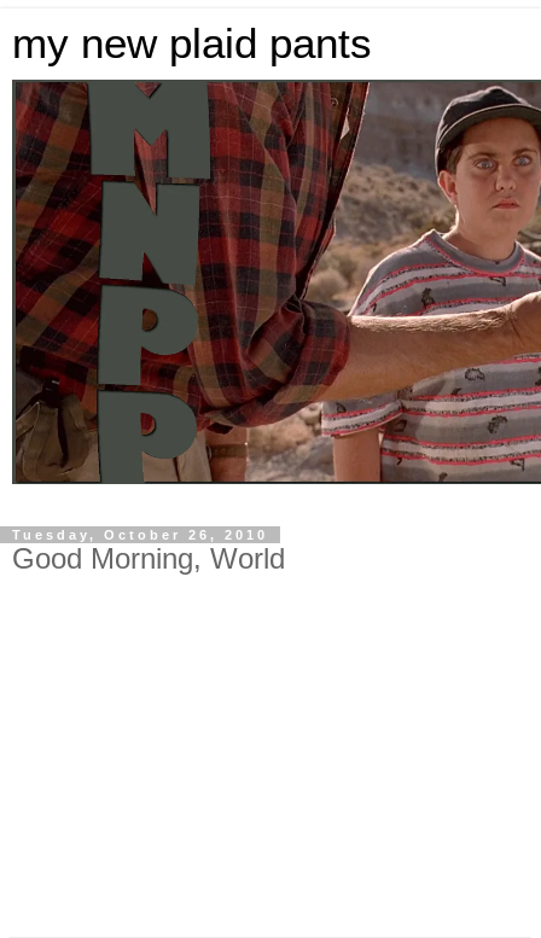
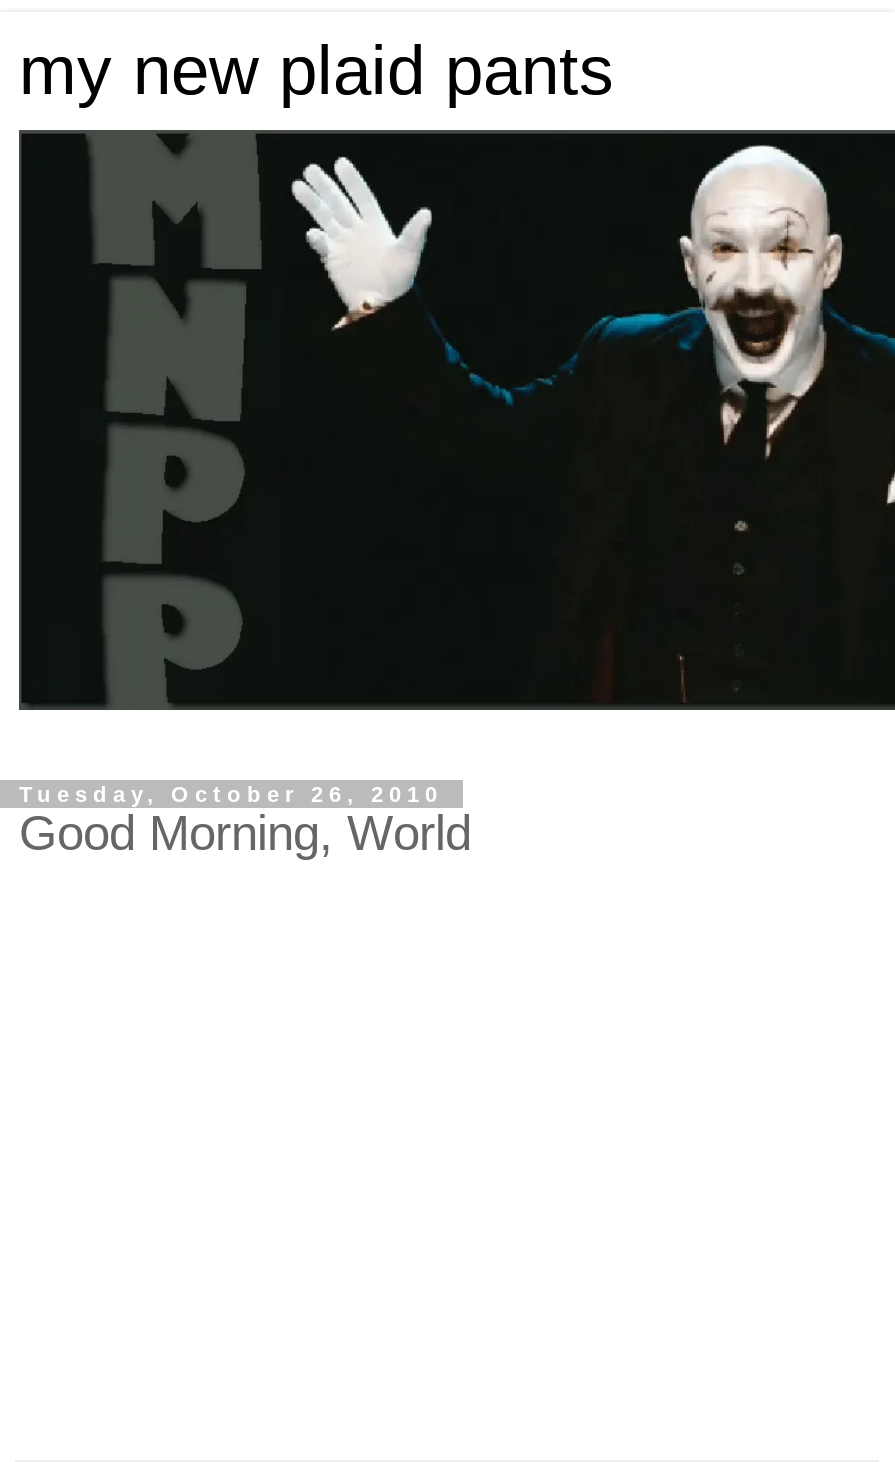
- [image]
+ [image]
